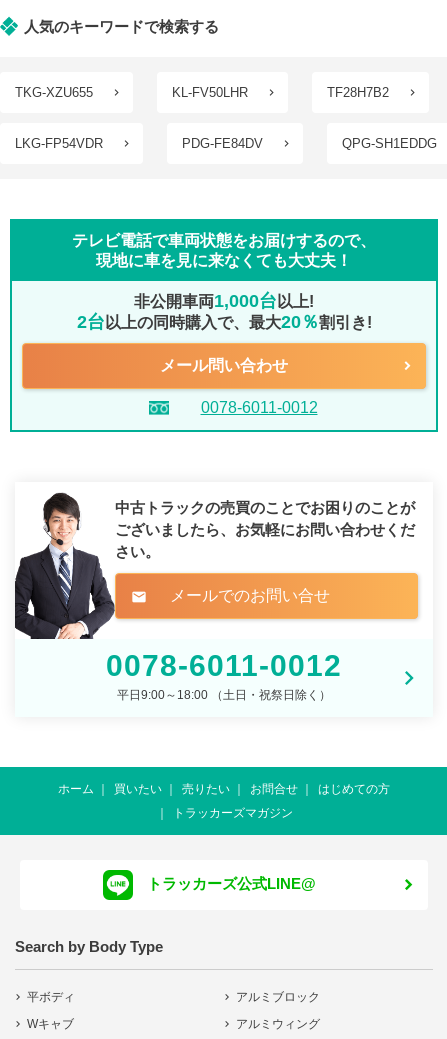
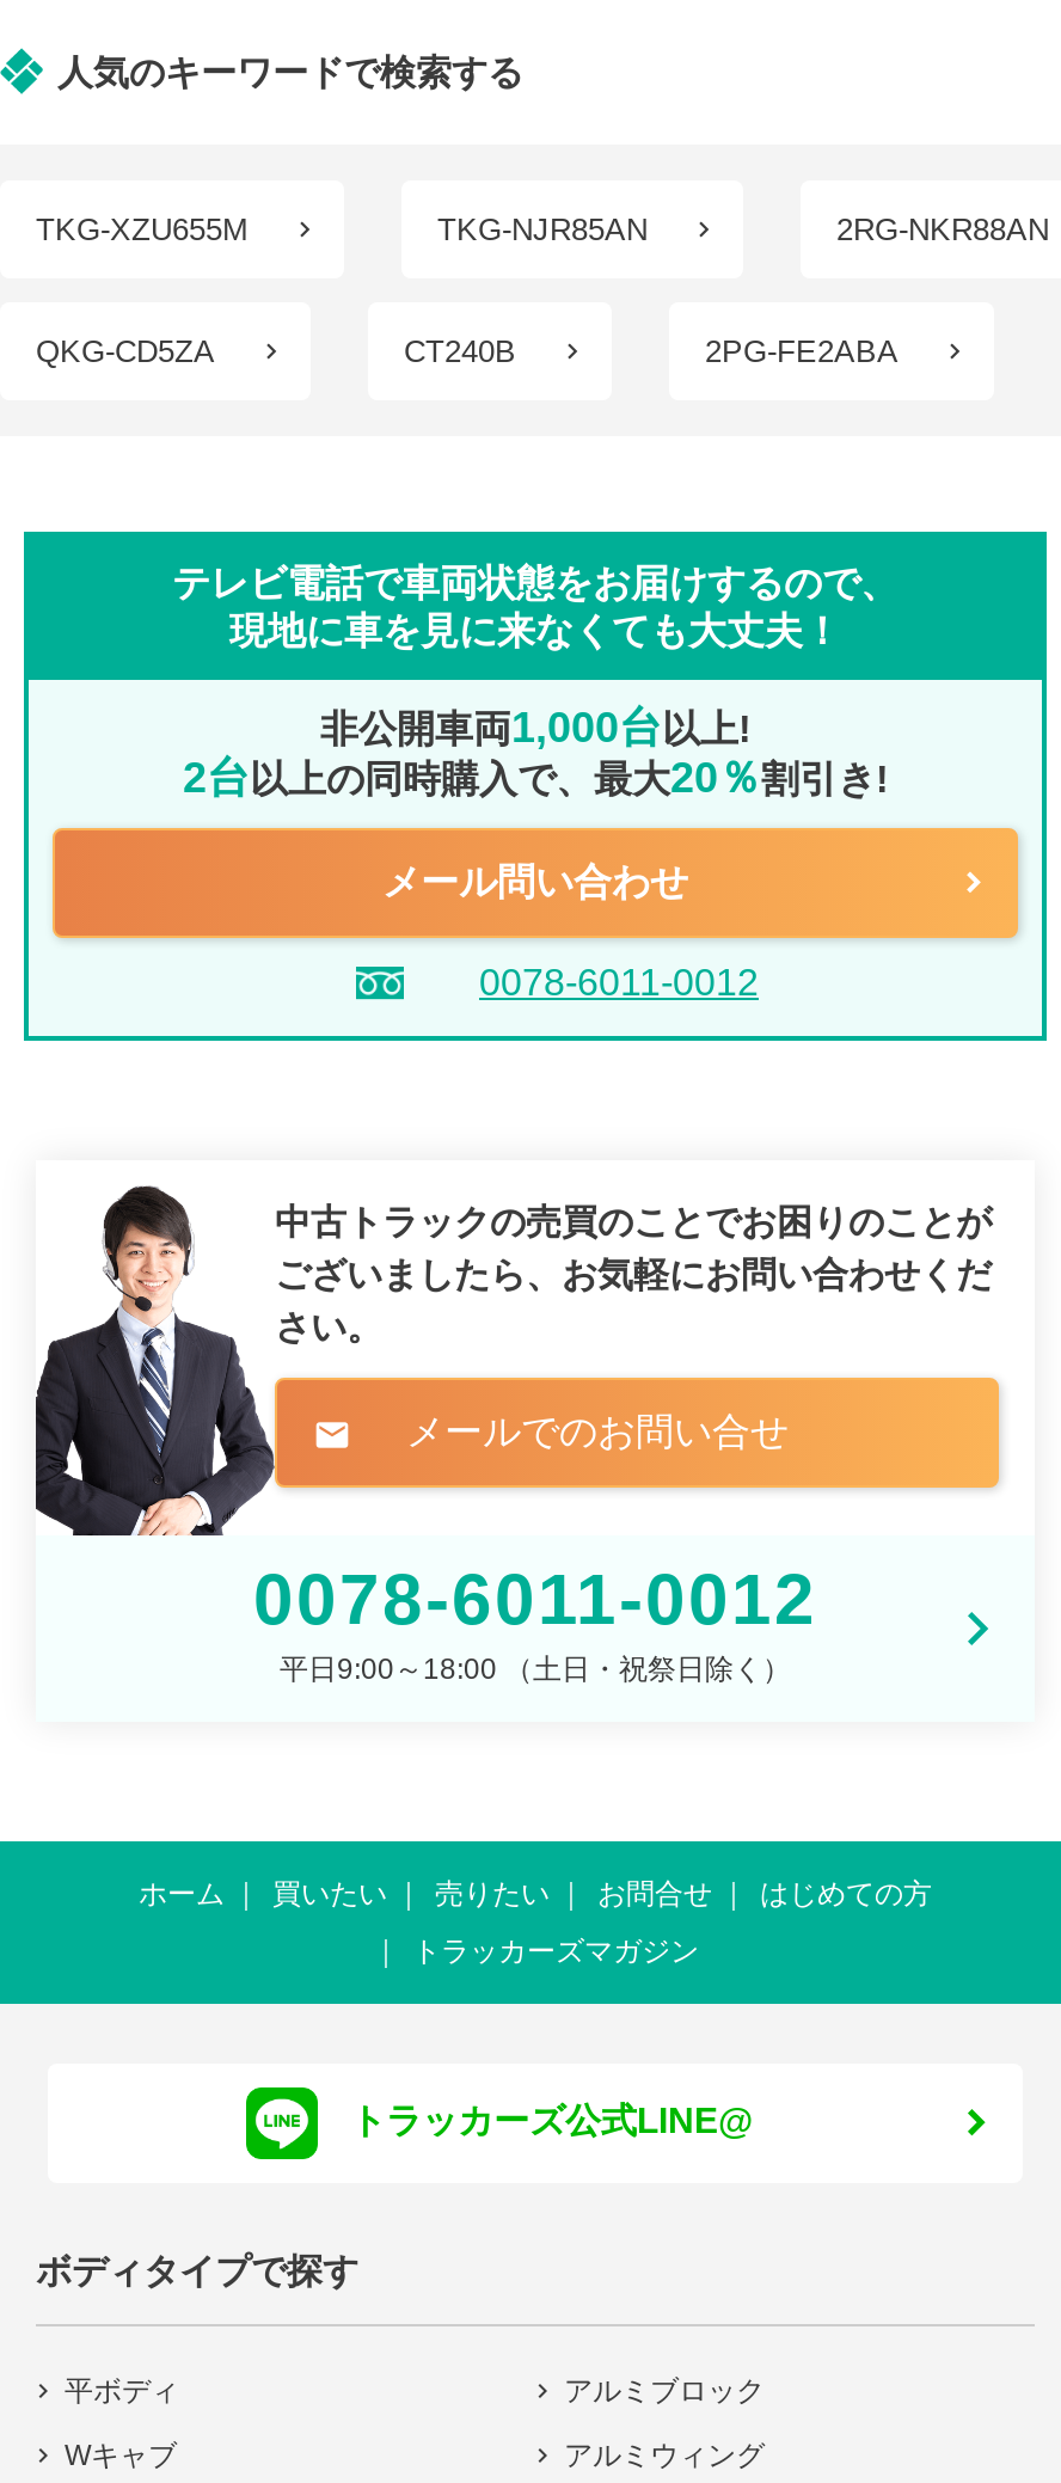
- TKG-XZU655
- KL-FV50LHR
- TF28H7B2
+ TKG-XZU655M
+ TKG-NJR85AN
+ 2RG-NKR88AN

- LKG-FP54VDR
- PDG-FE84DV
- QPG-SH1EDDG
+ QKG-CD5ZA
+ CT240B
+ 2PG-FE2ABA

- Search by Body Type
+ ボディタイプで探す
